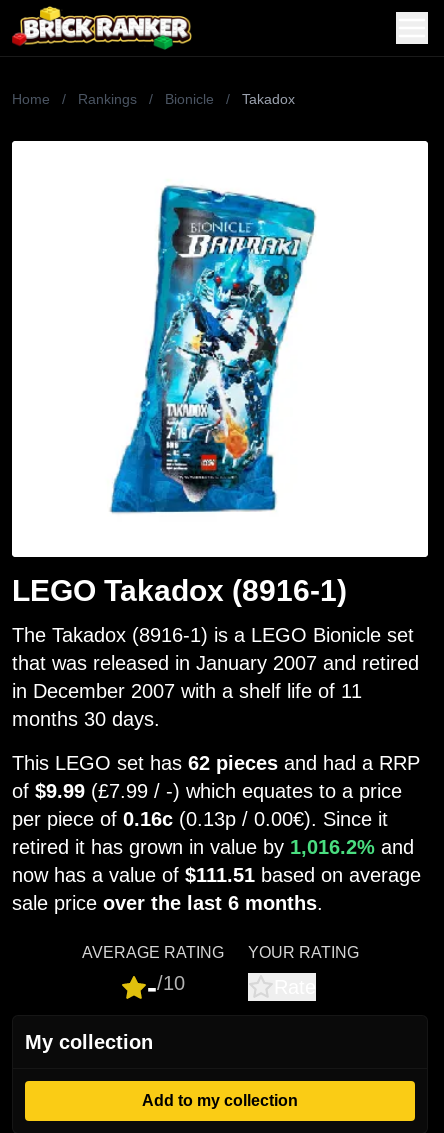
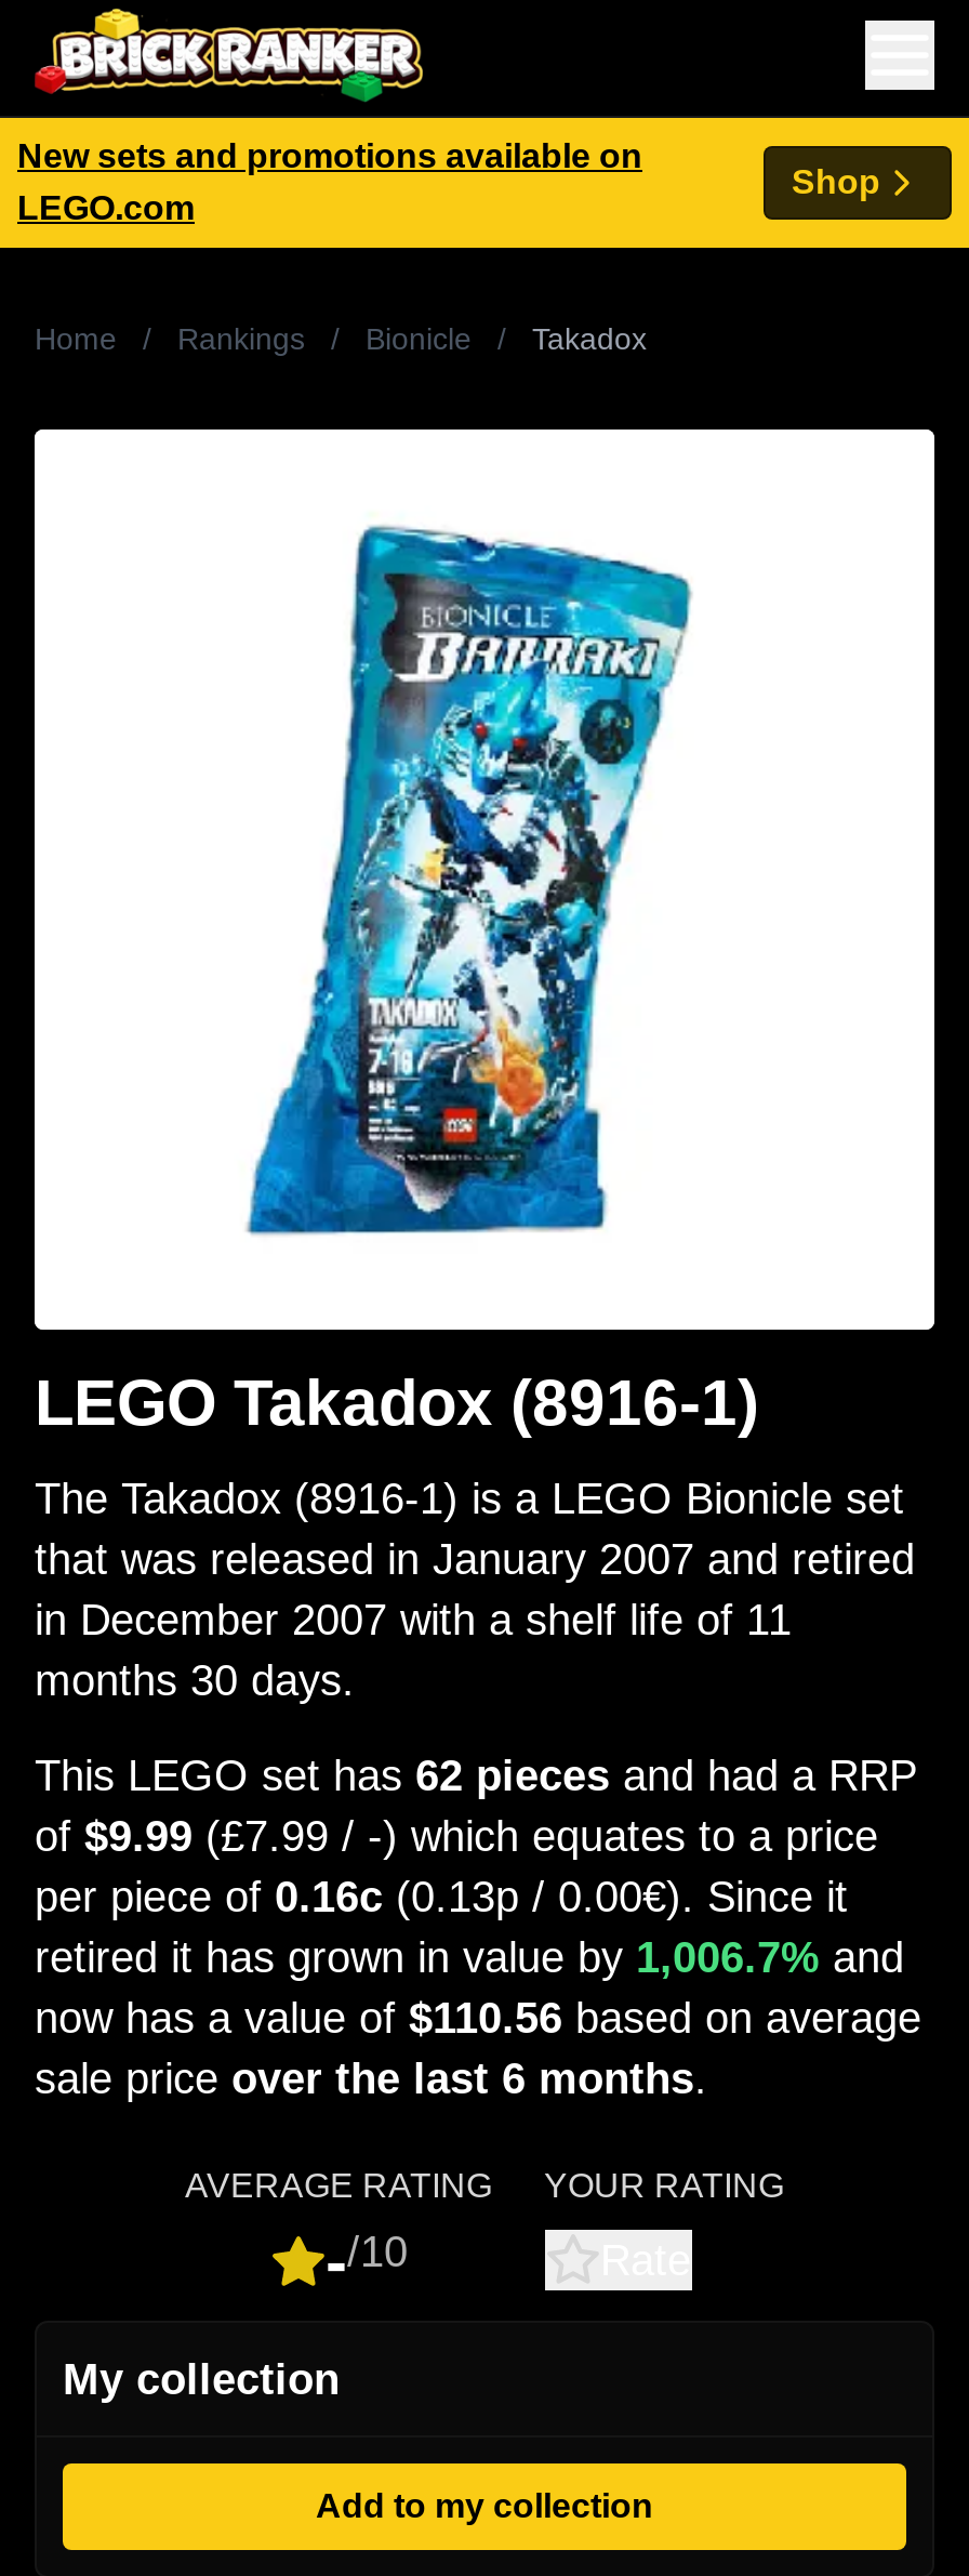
+ [image]
+ New sets and promotions available on
+ LEGO.com

+ Shop

- retired it has grown in value by 1,016.2% and
+ retired it has grown in value by 1,006.7% and

- now has a value of $111.51 based on average
+ now has a value of $110.56 based on average
